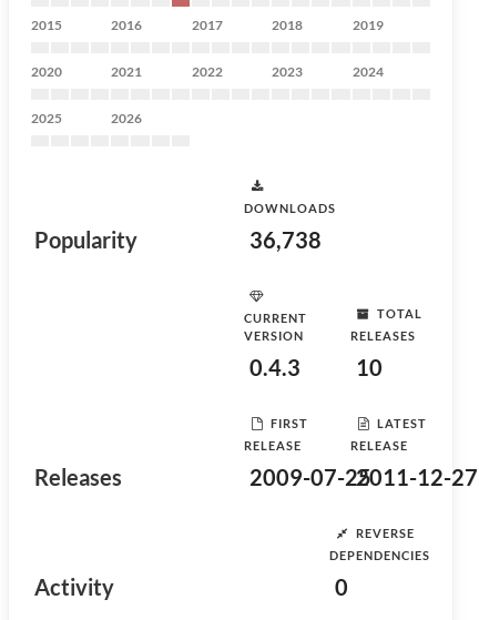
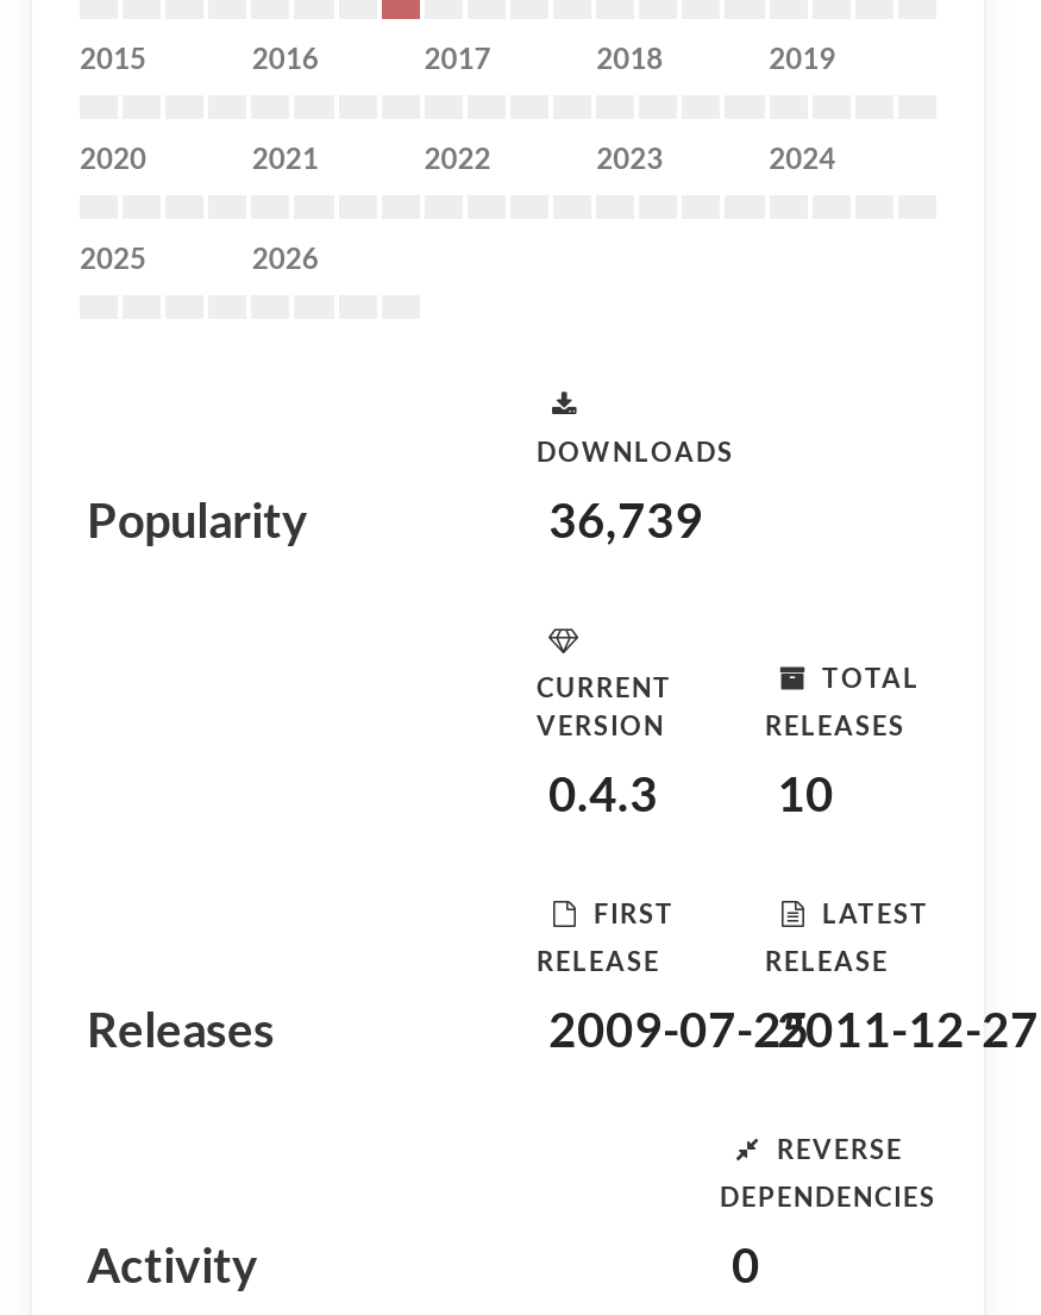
- 36,738
+ 36,739
